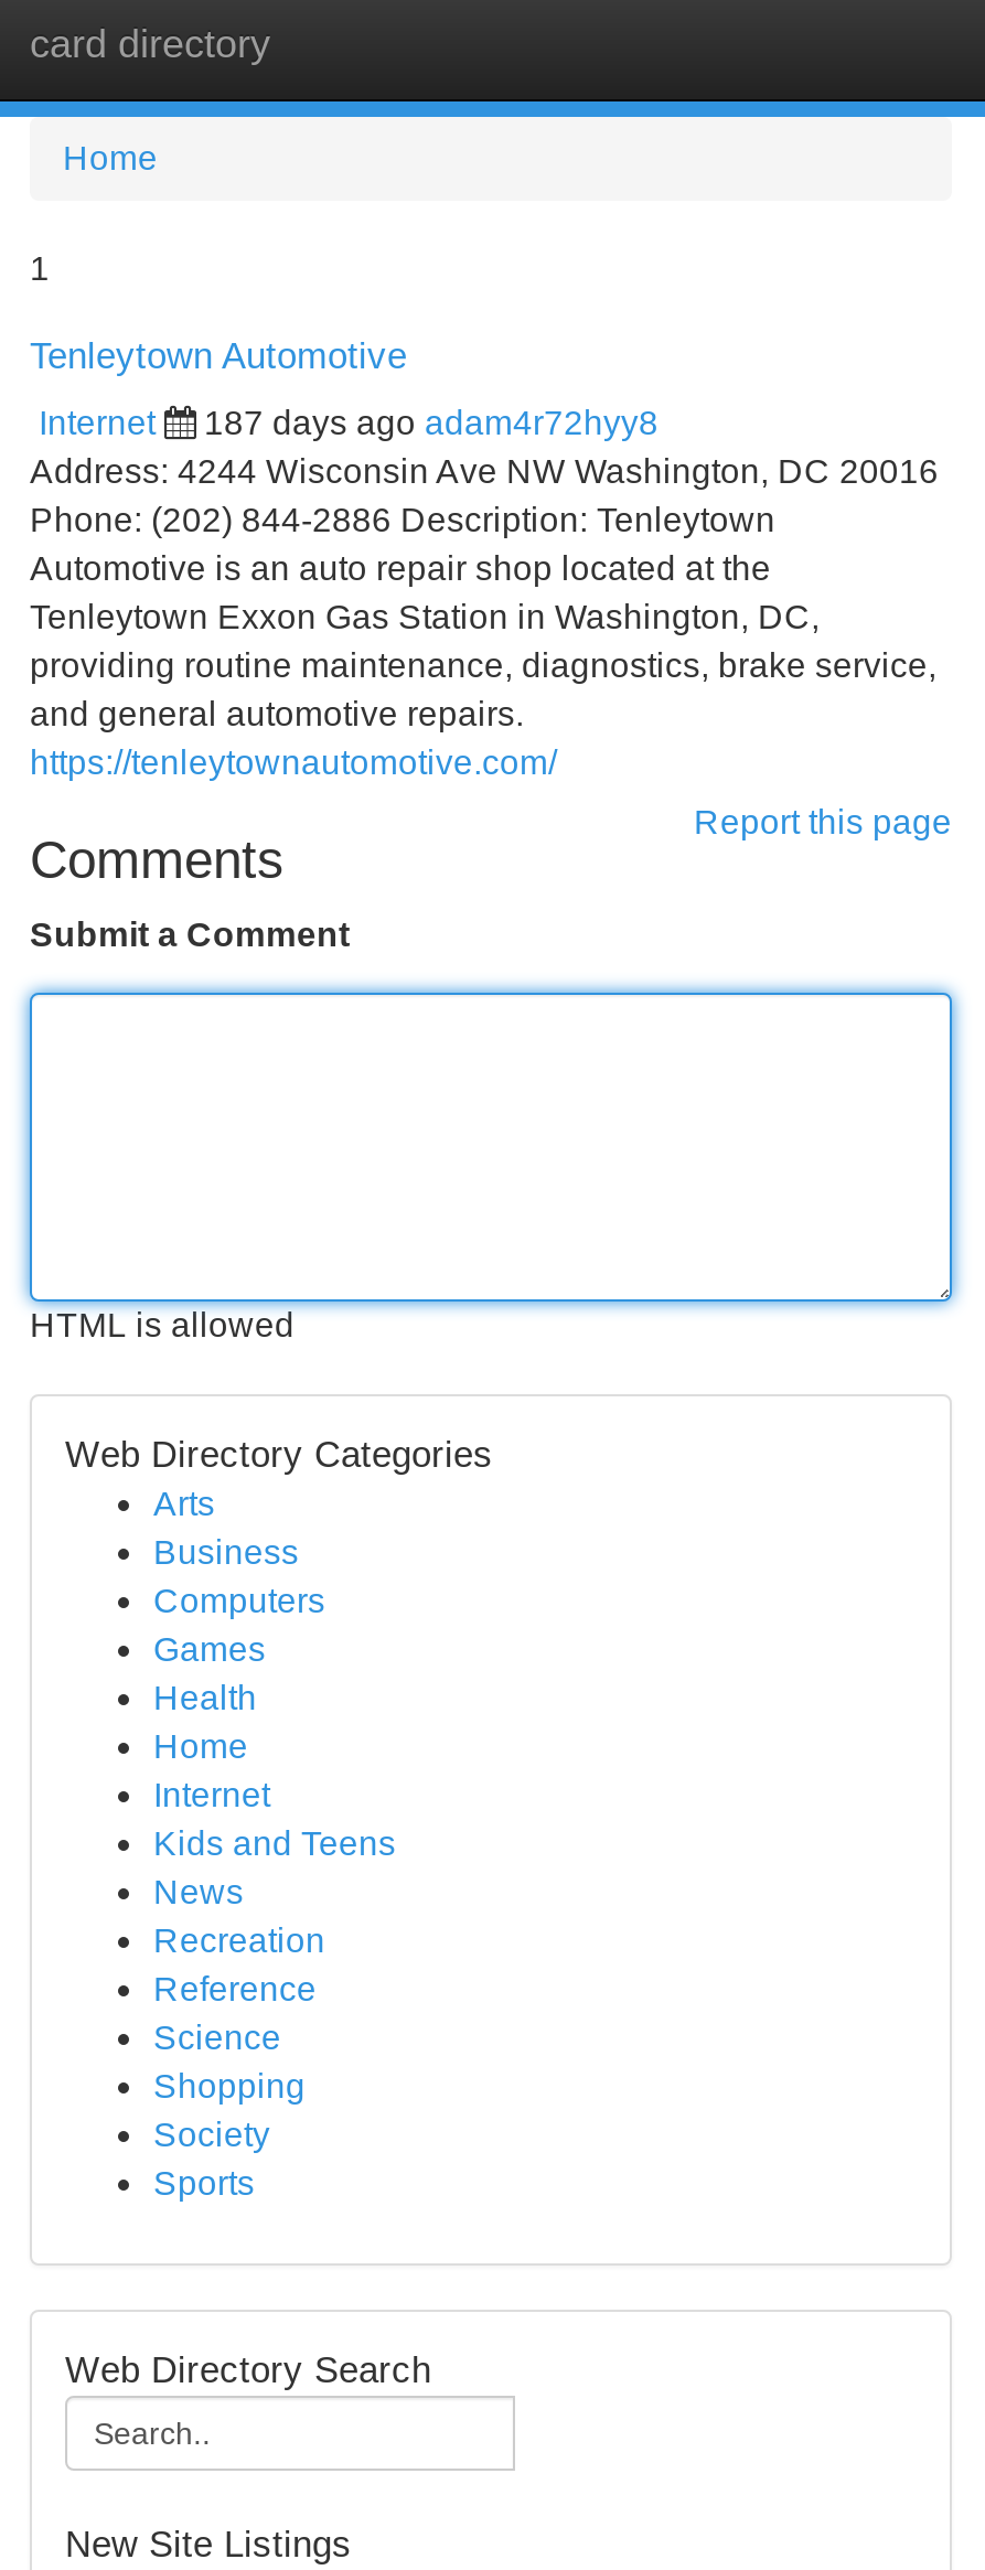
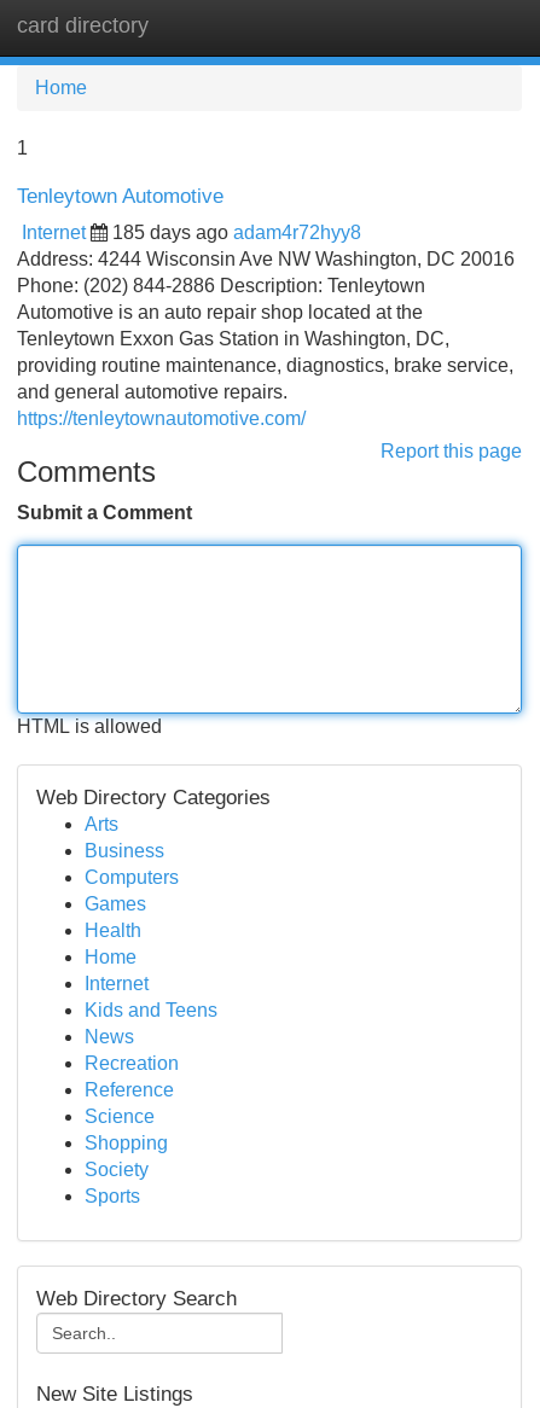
- 187 days ago adam4r72hyy8
+ 185 days ago adam4r72hyy8
